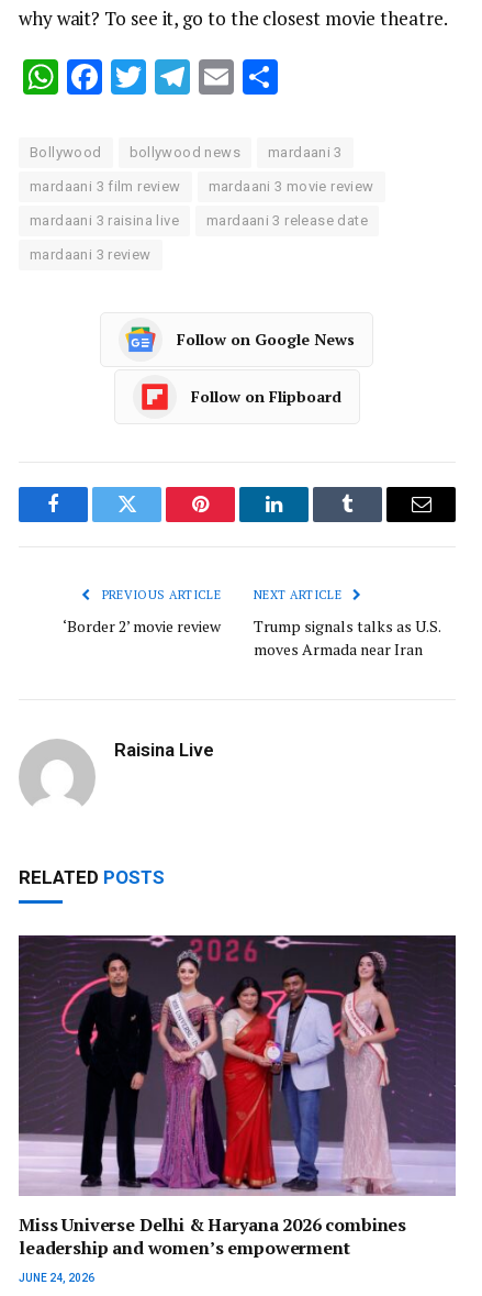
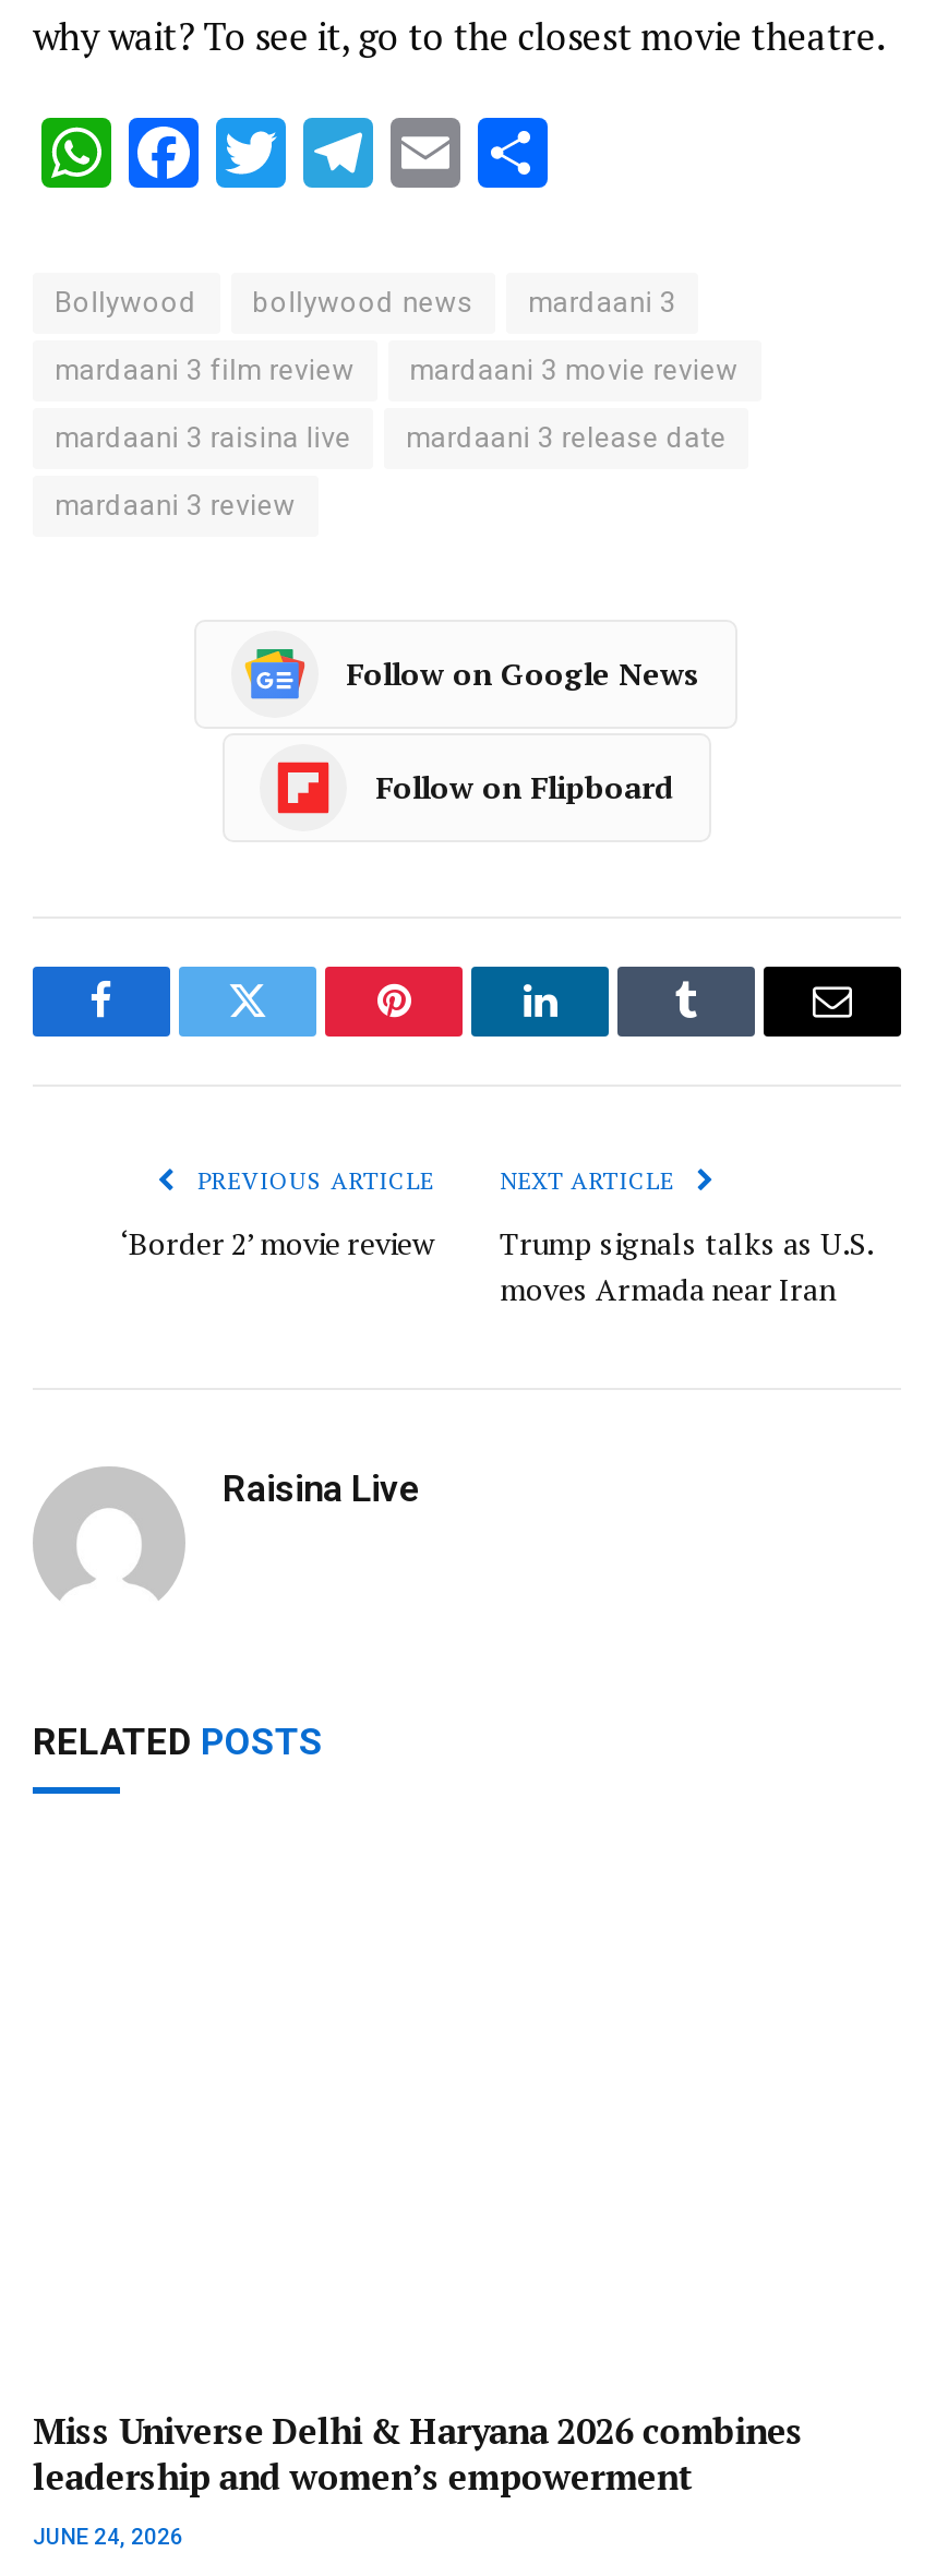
- [image]
